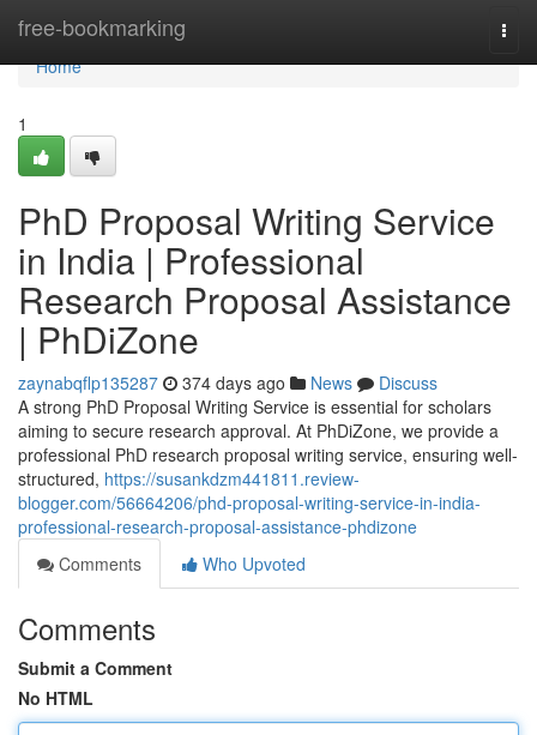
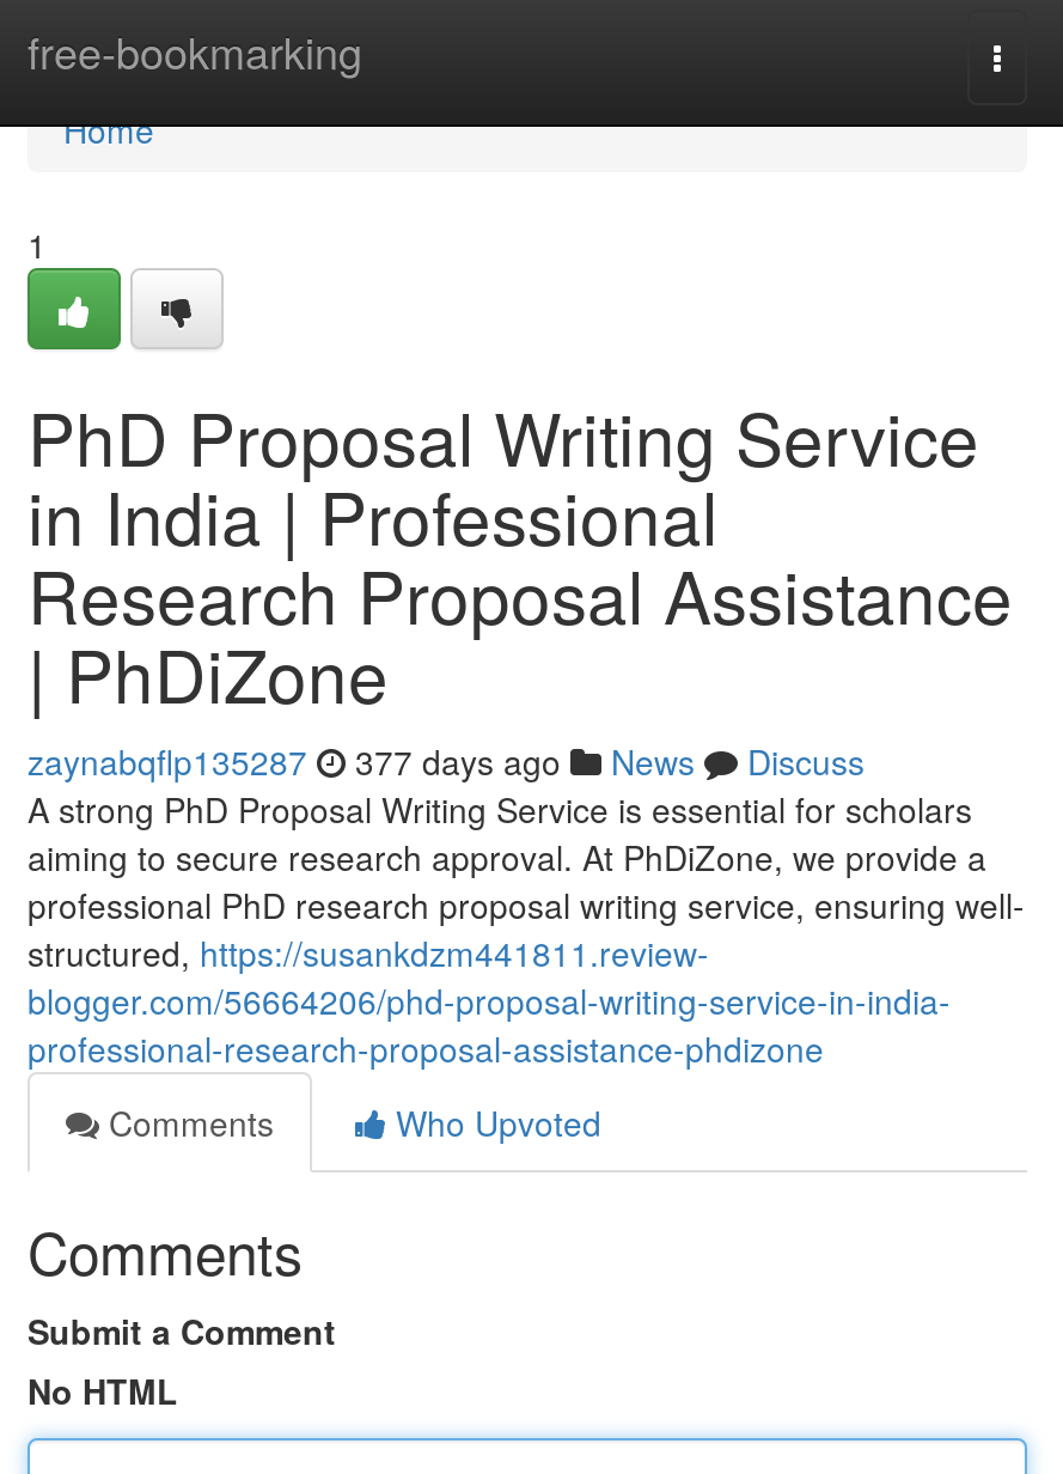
- zaynabqflp135287 374 days ago News Discuss
+ zaynabqflp135287 377 days ago News Discuss
